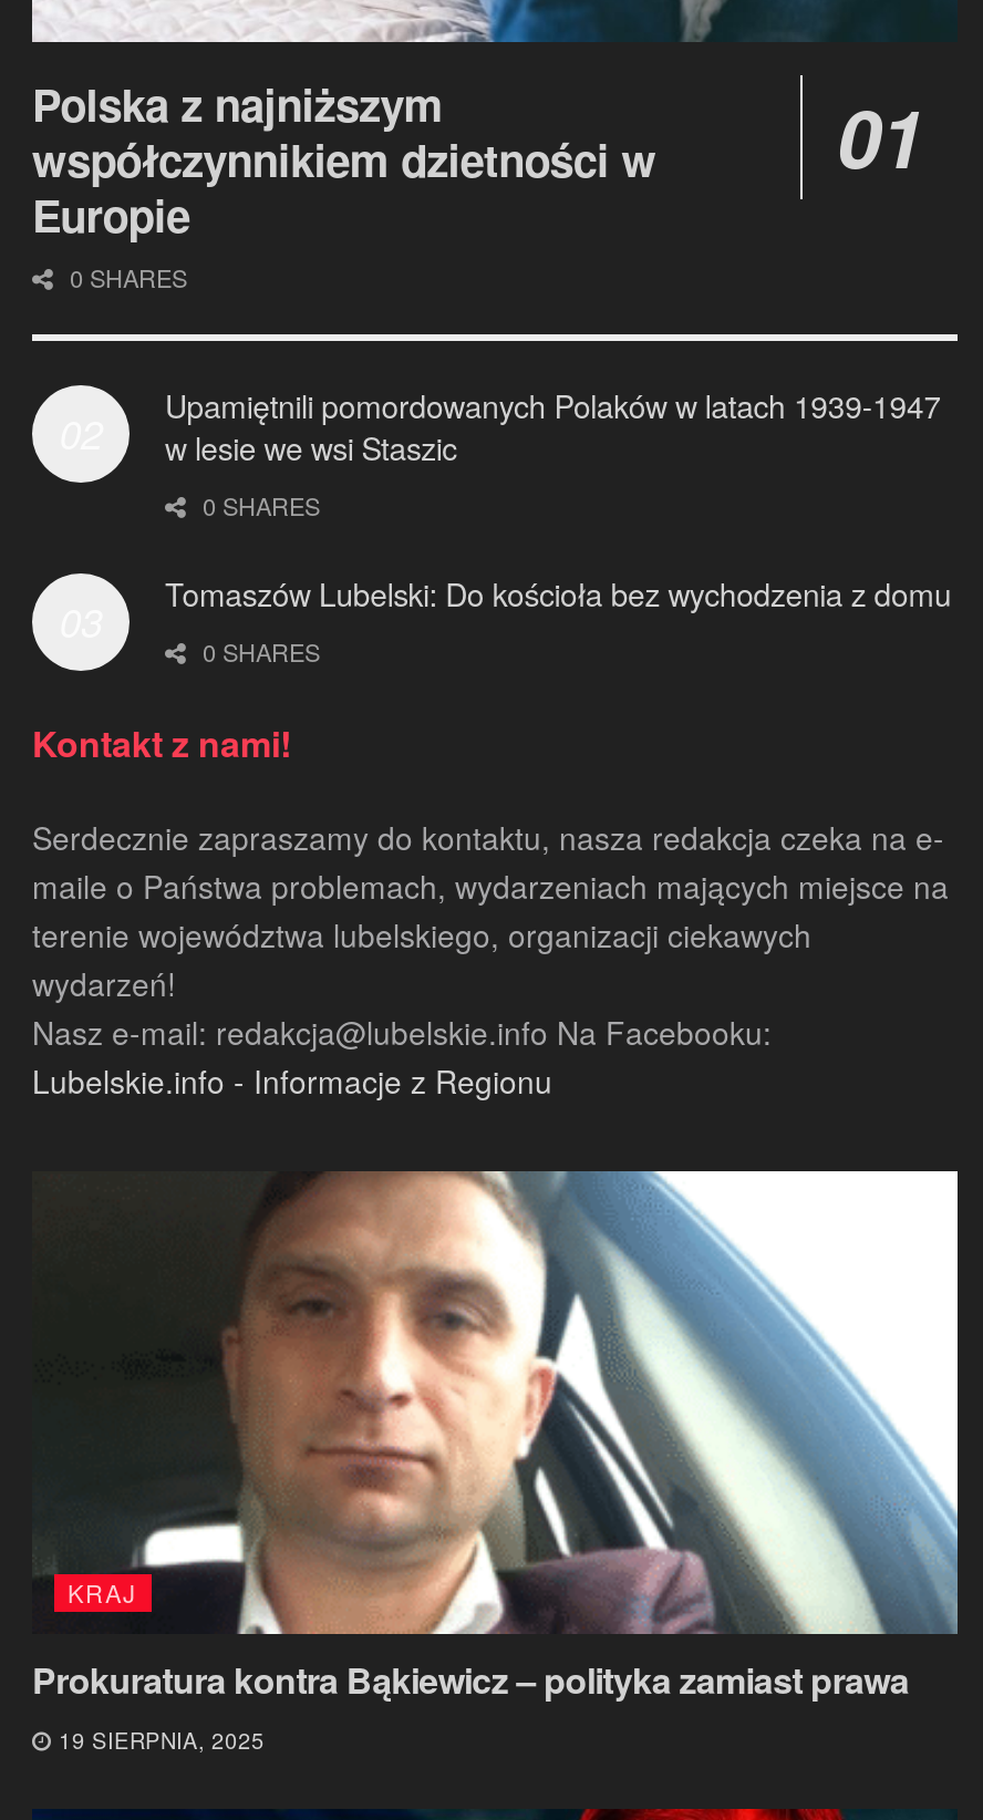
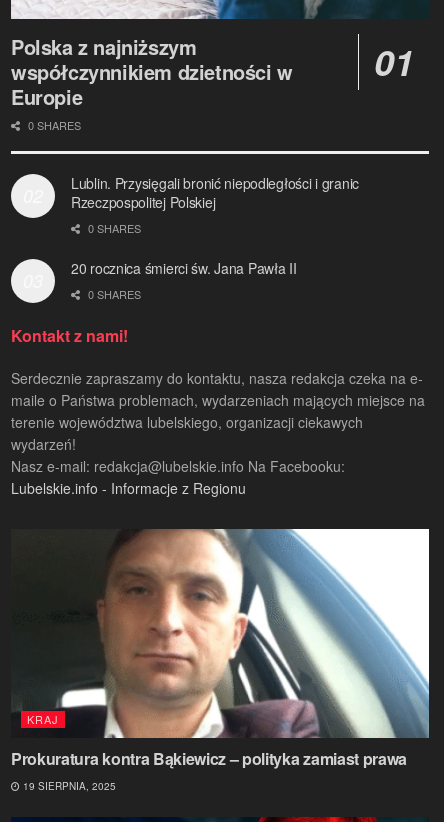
- Upamiętnili pomordowanych Polaków w latach 1939-1947
- w lesie we wsi Staszic
+ Lublin. Przysięgali bronić niepodległości i granic
+ Rzeczpospolitej Polskiej

- Tomaszów Lubelski: Do kościoła bez wychodzenia z domu
+ 20 rocznica śmierci św. Jana Pawła II
